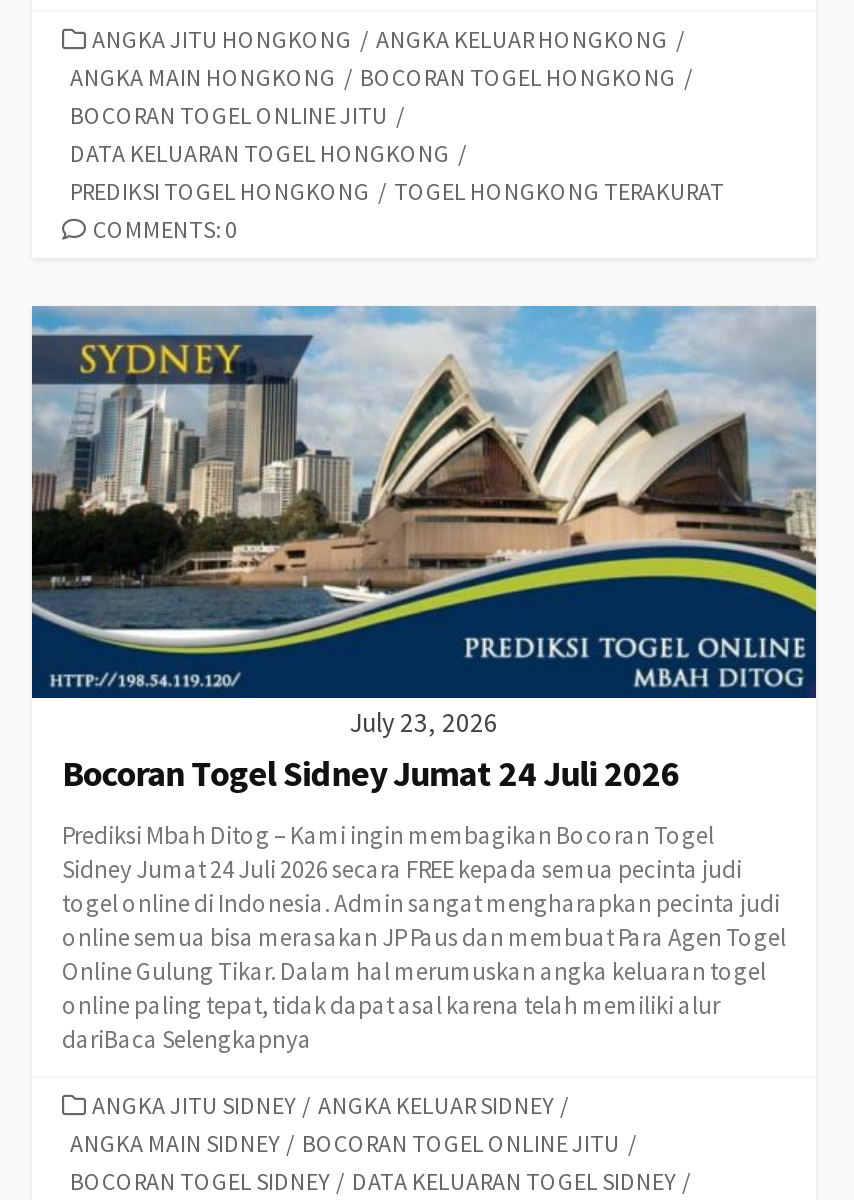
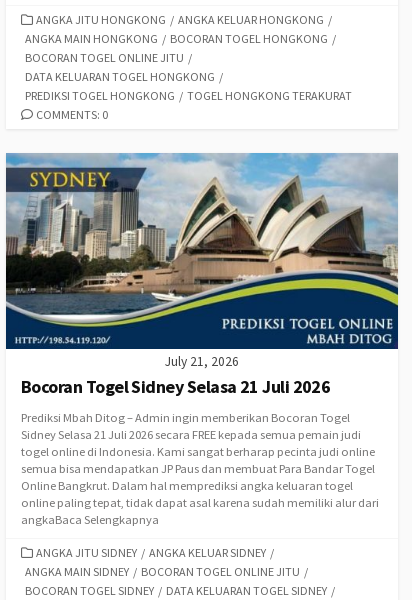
- July 23, 2026
- Bocoran Togel Sidney Jumat 24 Juli 2026
+ July 21, 2026
+ Bocoran Togel Sidney Selasa 21 Juli 2026

- Prediksi Mbah Ditog – Kami ingin membagikan Bocoran Togel
- Sidney Jumat 24 Juli 2026 secara FREE kepada semua pecinta judi
- togel online di Indonesia. Admin sangat mengharapkan pecinta judi
- online semua bisa merasakan JP Paus dan membuat Para Agen Togel
- Online Gulung Tikar. Dalam hal merumuskan angka keluaran togel
- online paling tepat, tidak dapat asal karena telah memiliki alur
- dariBaca Selengkapnya
+ Prediksi Mbah Ditog – Admin ingin memberikan Bocoran Togel
+ Sidney Selasa 21 Juli 2026 secara FREE kepada semua pemain judi
+ togel online di Indonesia. Kami sangat berharap pecinta judi online
+ semua bisa mendapatkan JP Paus dan membuat Para Bandar Togel
+ Online Bangkrut. Dalam hal memprediksi angka keluaran togel
+ online paling tepat, tidak dapat asal karena sudah memiliki alur dari
+ angkaBaca Selengkapnya
